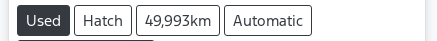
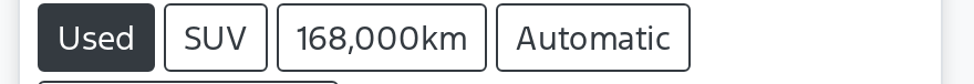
- Hatch
- 49,993km
+ SUV
+ 168,000km
